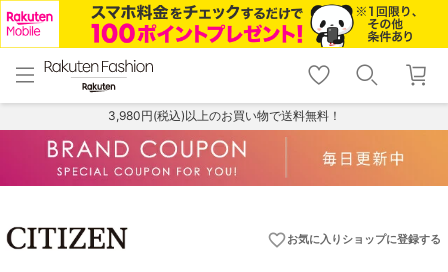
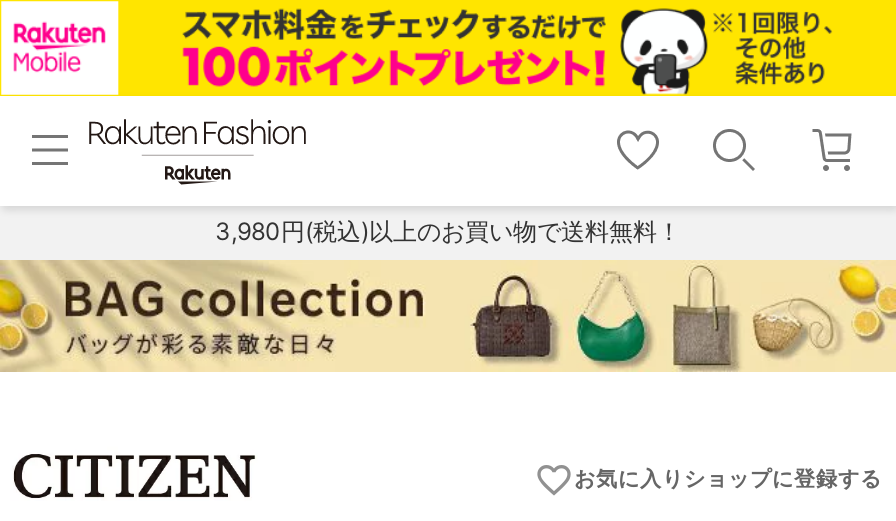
- [image]
+ [image]
